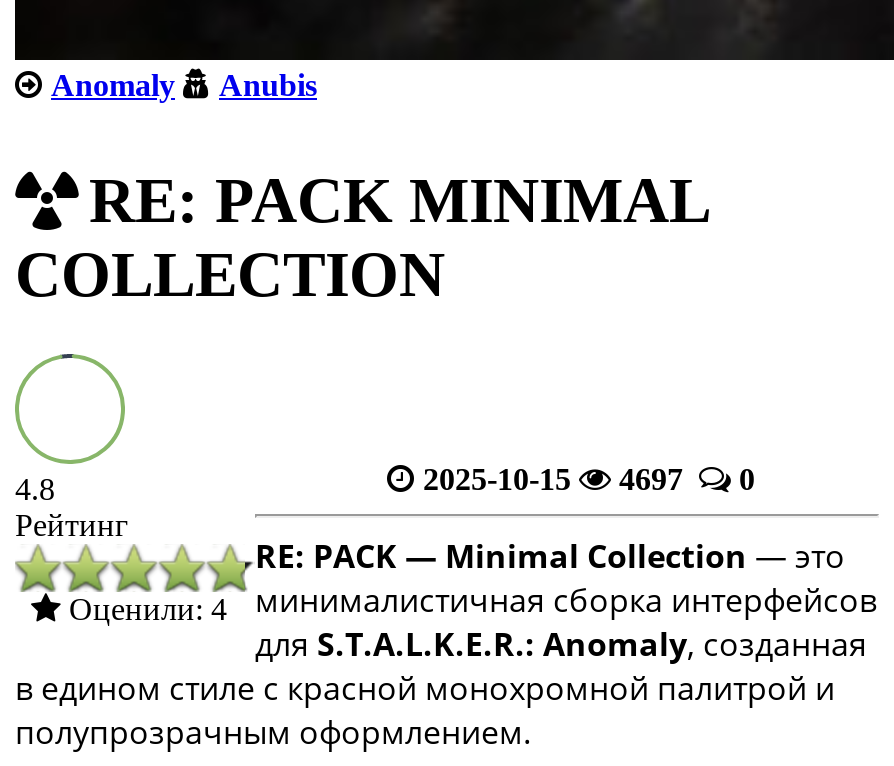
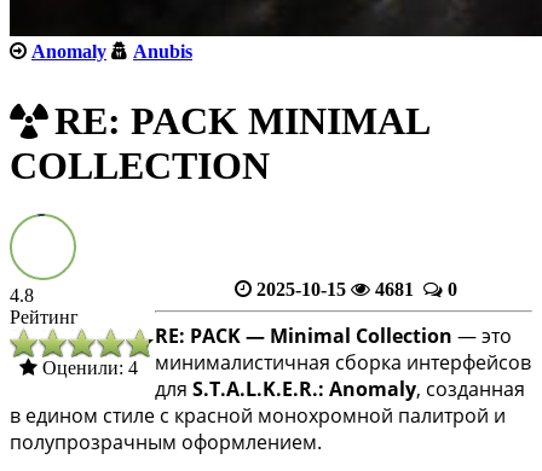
- 2025-10-15 4697 0
+ 2025-10-15 4681 0
